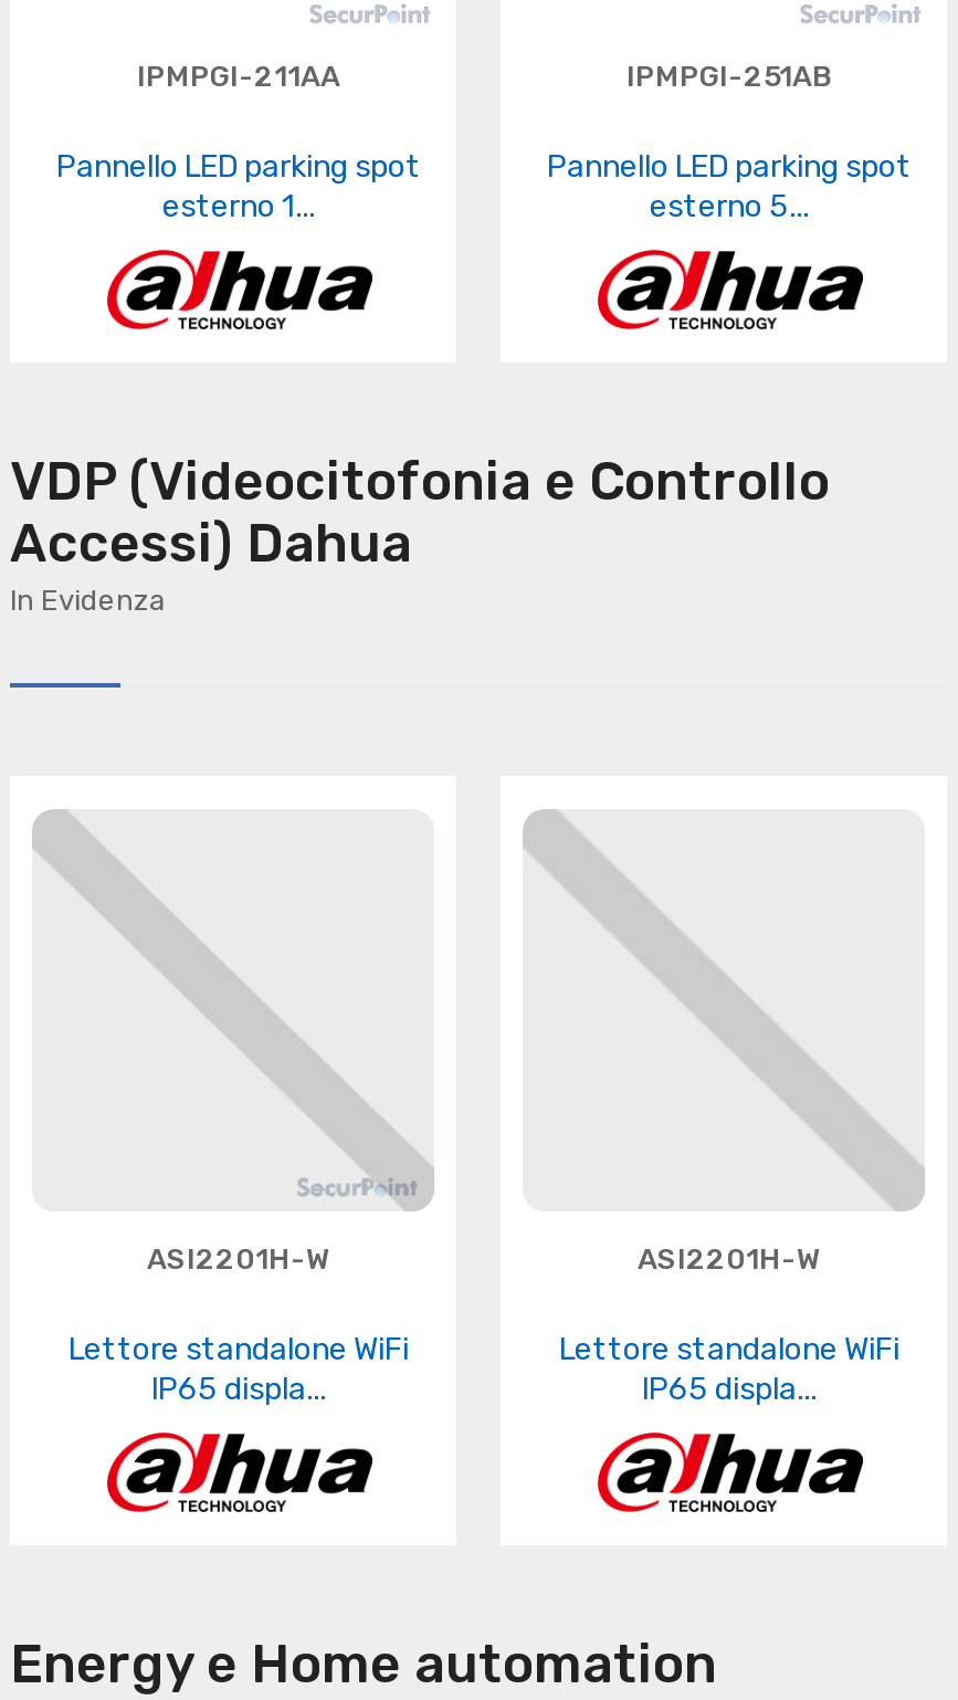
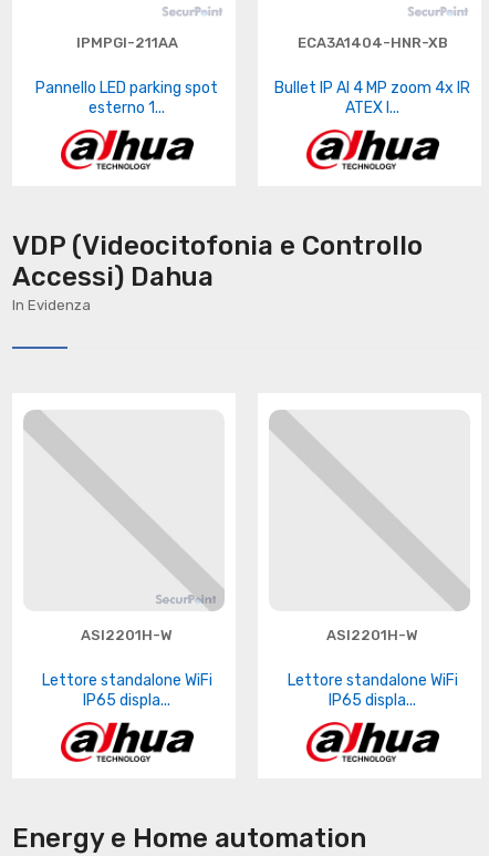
- IPMPGI-251AB
+ ECA3A1404-HNR-XB

- Pannello LED parking spot
- esterno 5...
+ Bullet IP AI 4 MP zoom 4x IR
+ ATEX I...
